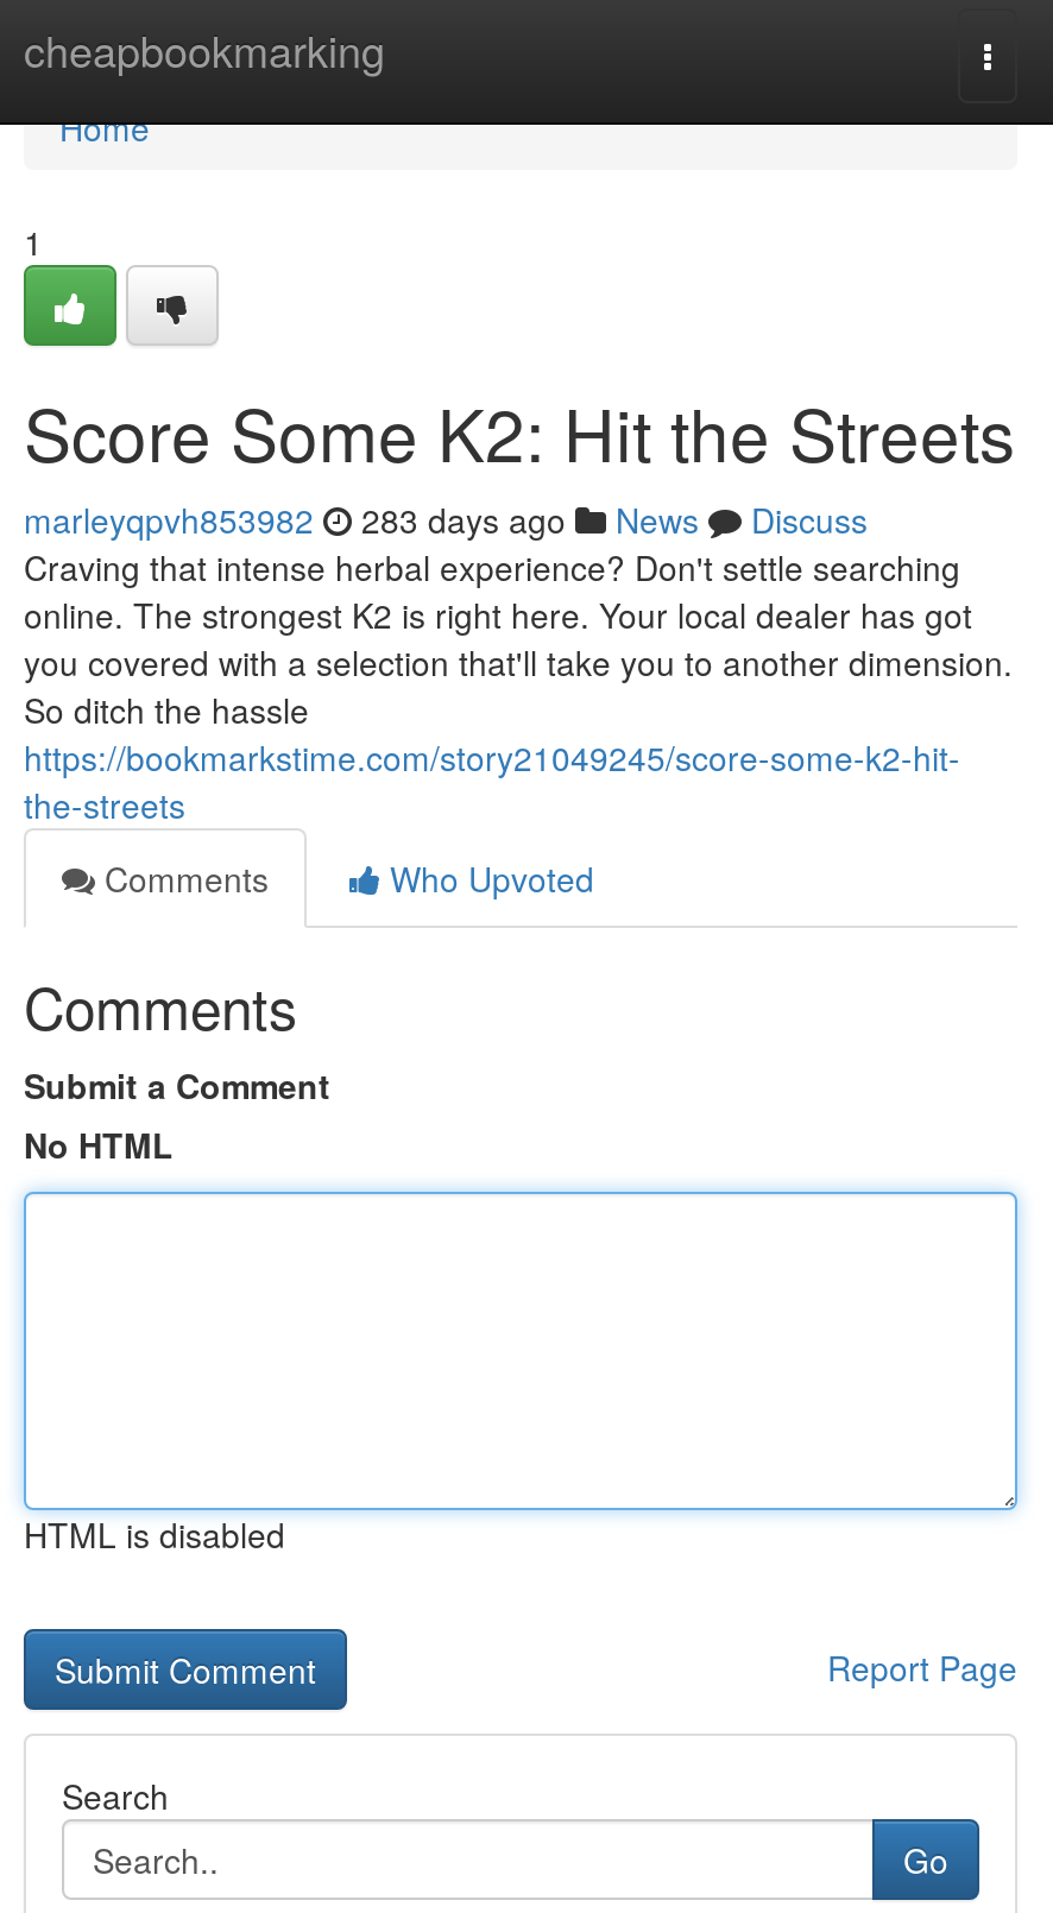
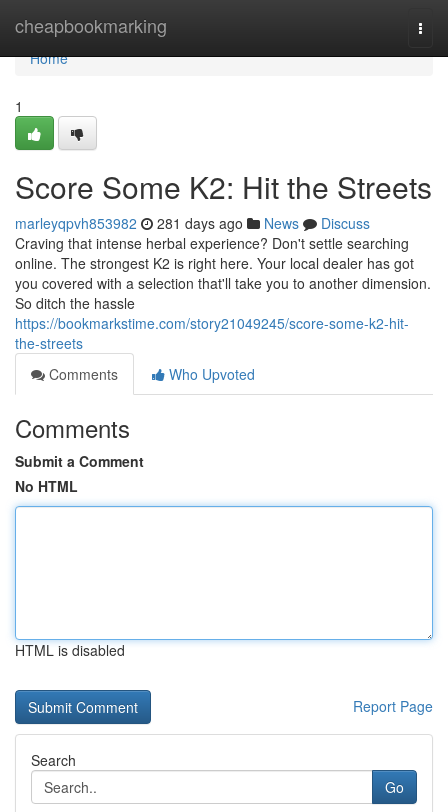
- marleyqpvh853982 283 days ago News Discuss
+ marleyqpvh853982 281 days ago News Discuss
